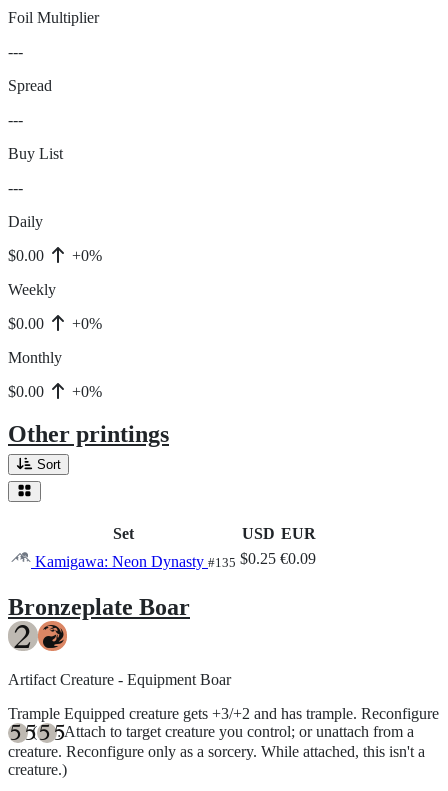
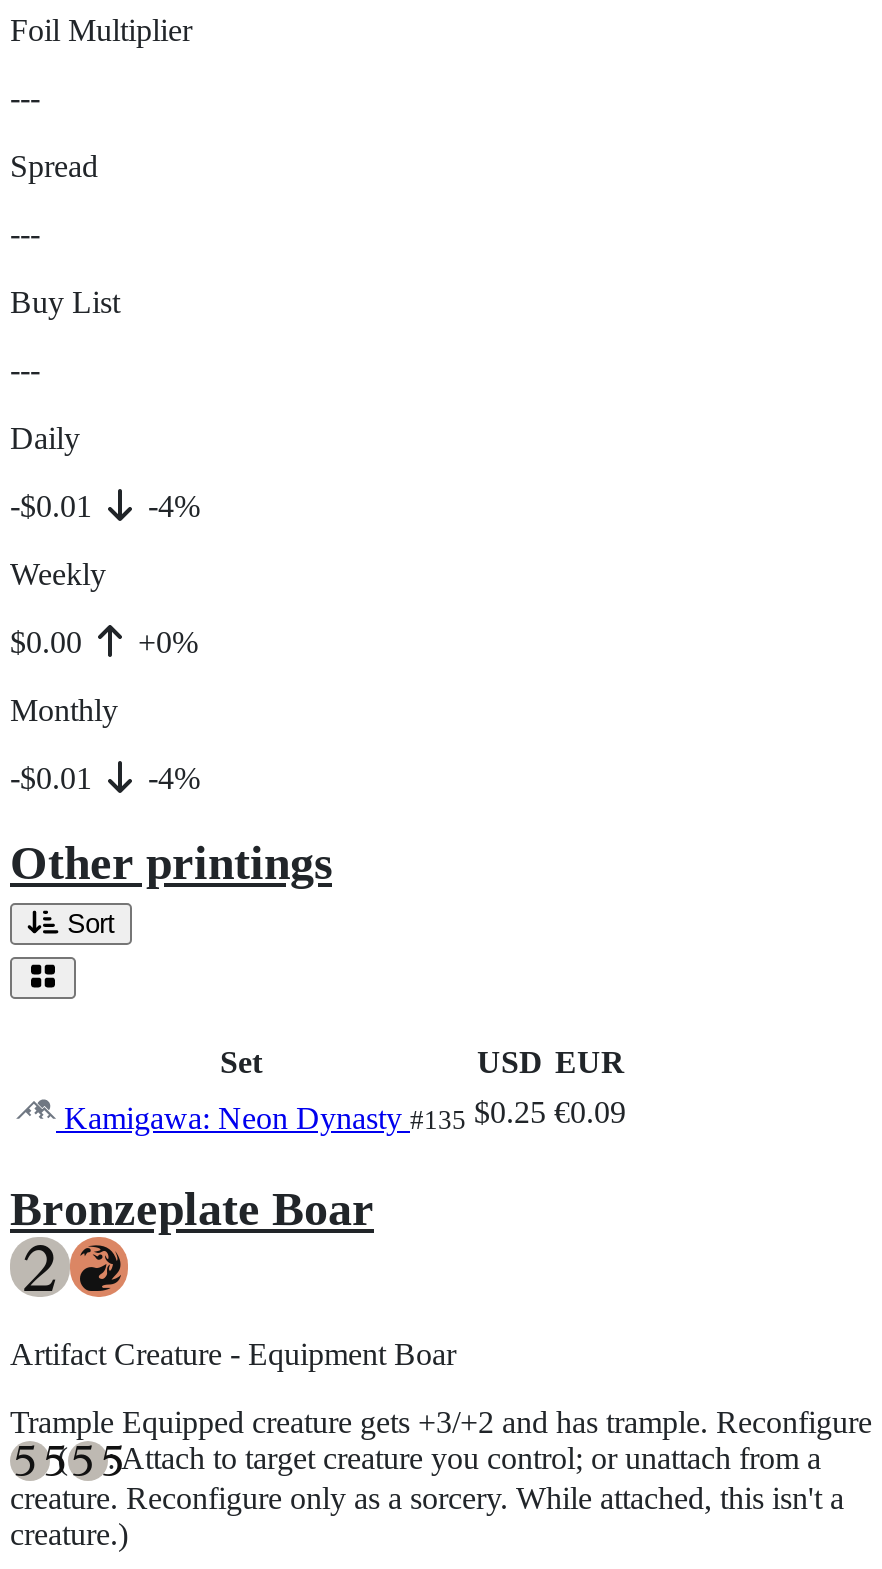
- $0.00
+ -$0.01

- +0%
+ -4%

- $0.00
+ -$0.01

- +0%
+ -4%
